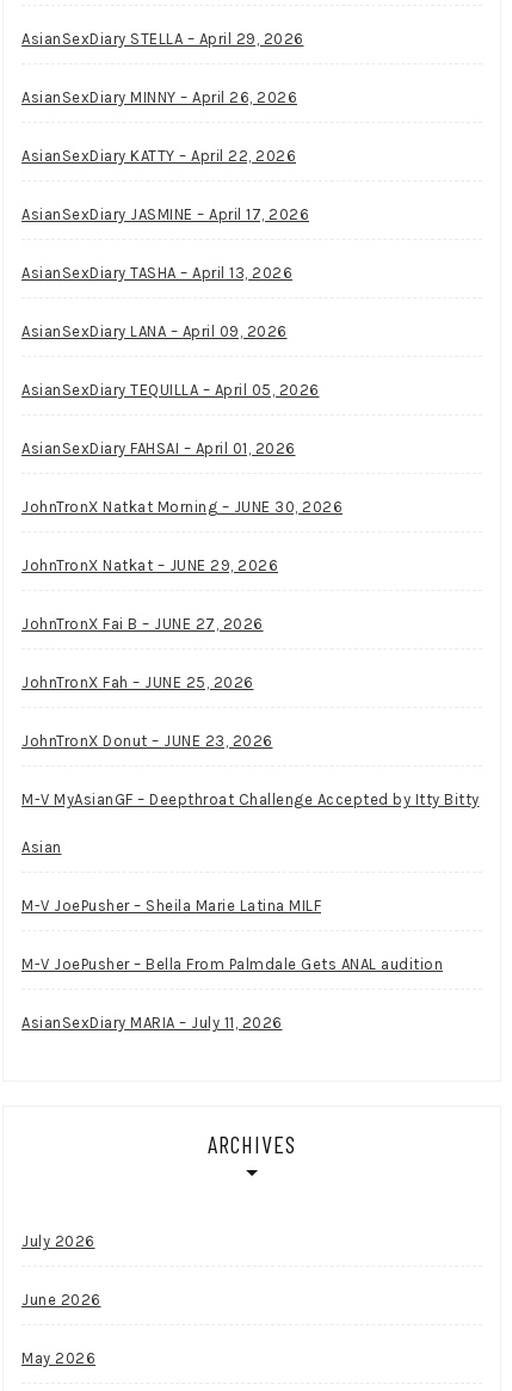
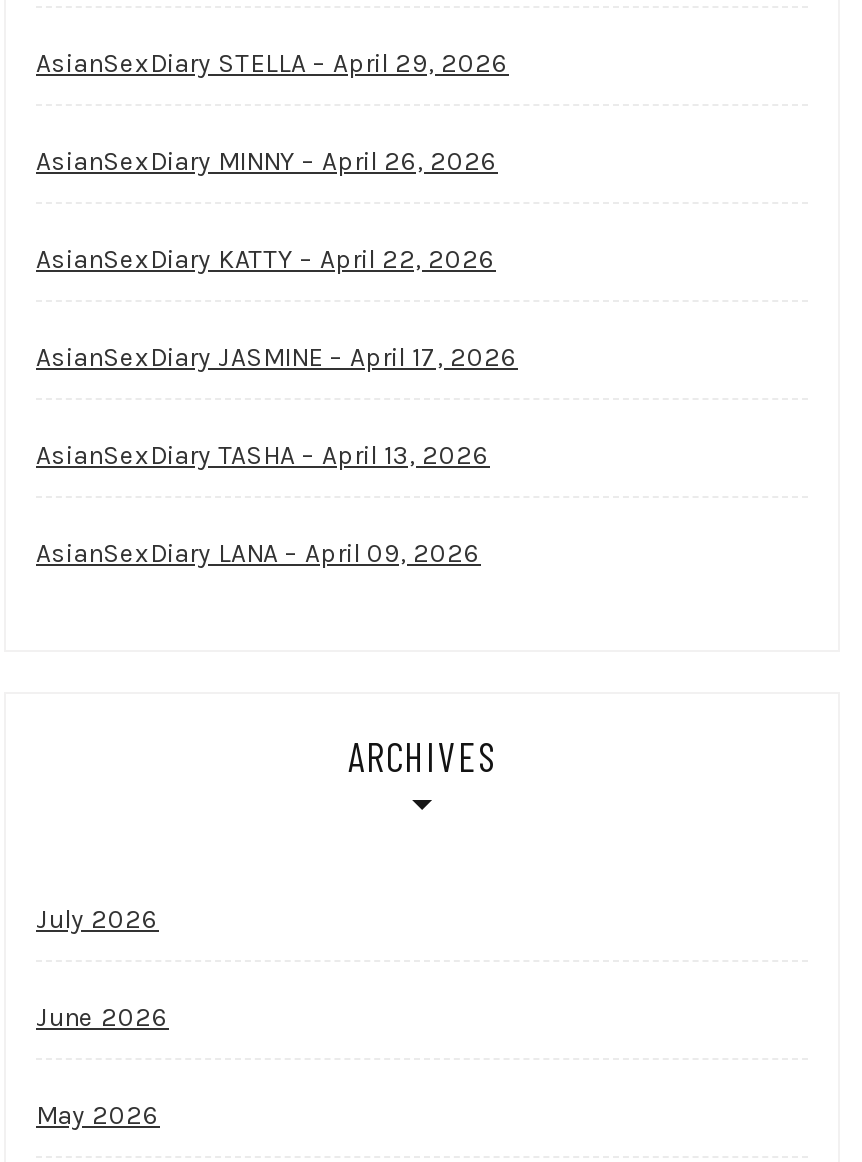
- AsianSexDiary TEQUILLA – April 05, 2026
- AsianSexDiary FAHSAI – April 01, 2026
- JohnTronX Natkat Morning – JUNE 30, 2026
- JohnTronX Natkat – JUNE 29, 2026
- JohnTronX Fai B – JUNE 27, 2026
- JohnTronX Fah – JUNE 25, 2026
- JohnTronX Donut – JUNE 23, 2026
- M-V MyAsianGF – Deepthroat Challenge Accepted by Itty Bitty
- Asian
- M-V JoePusher – Sheila Marie Latina MILF
- M-V JoePusher – Bella From Palmdale Gets ANAL audition
- AsianSexDiary MARIA – July 11, 2026
